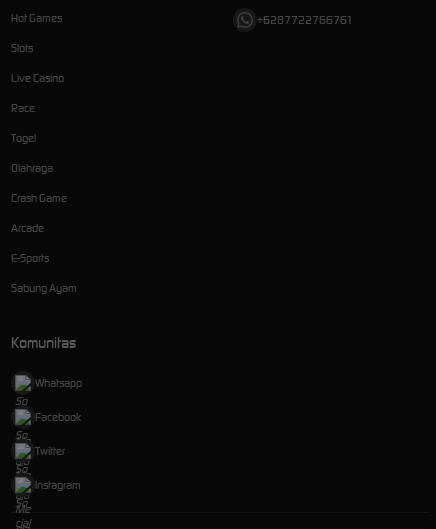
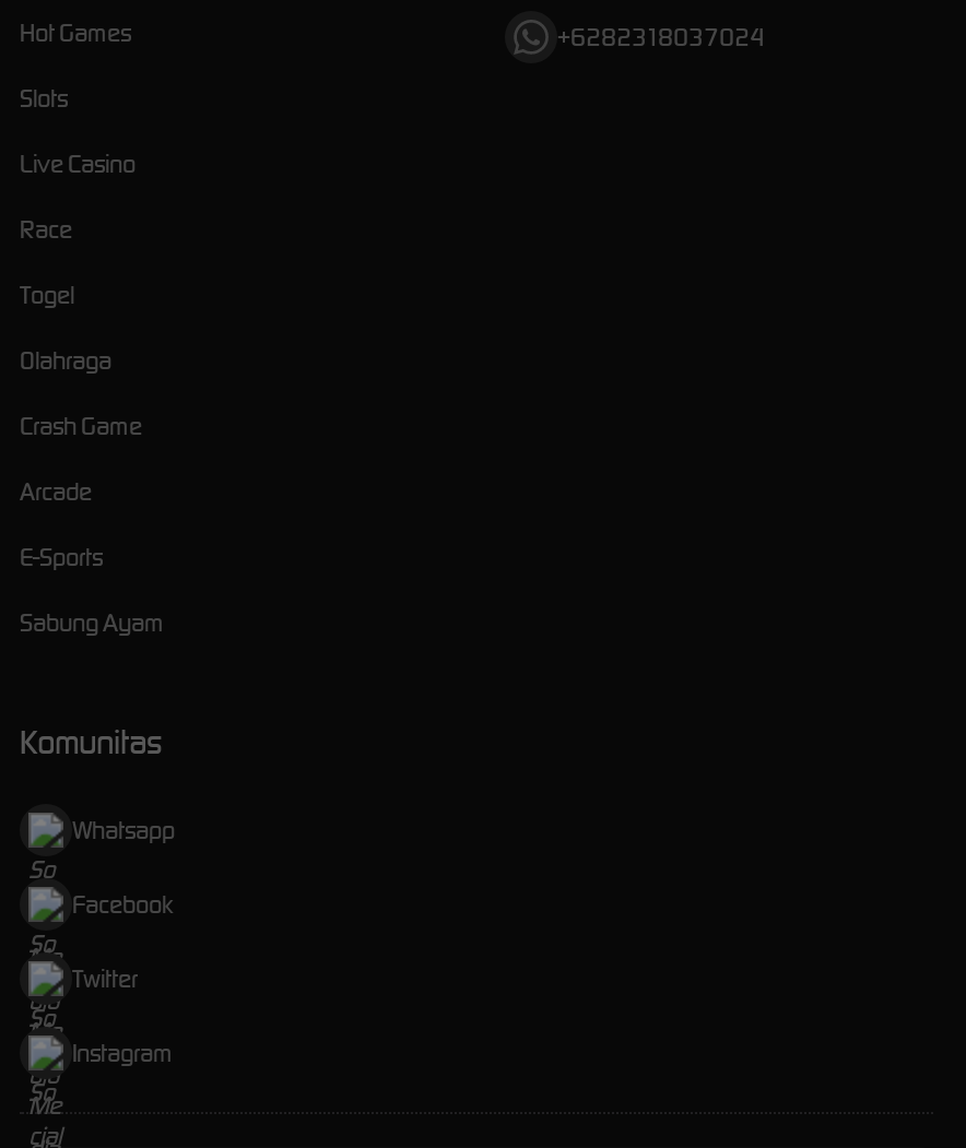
- +6287722766761
+ +6282318037024
